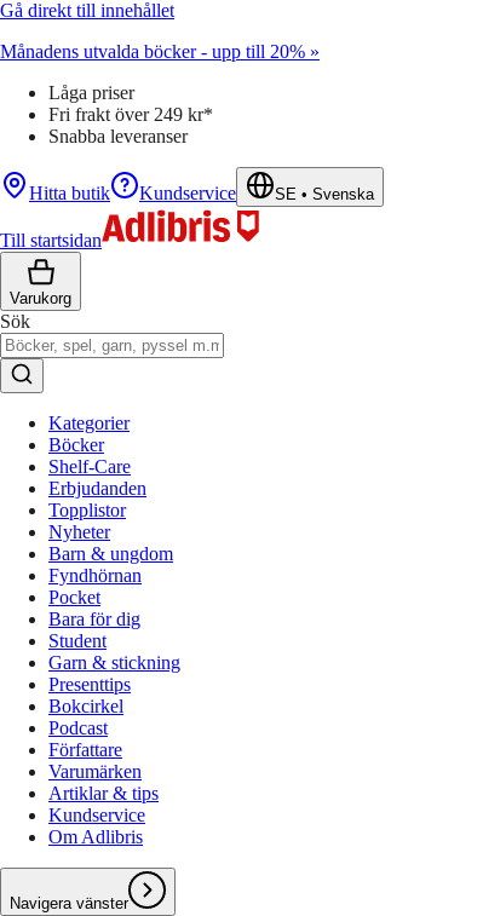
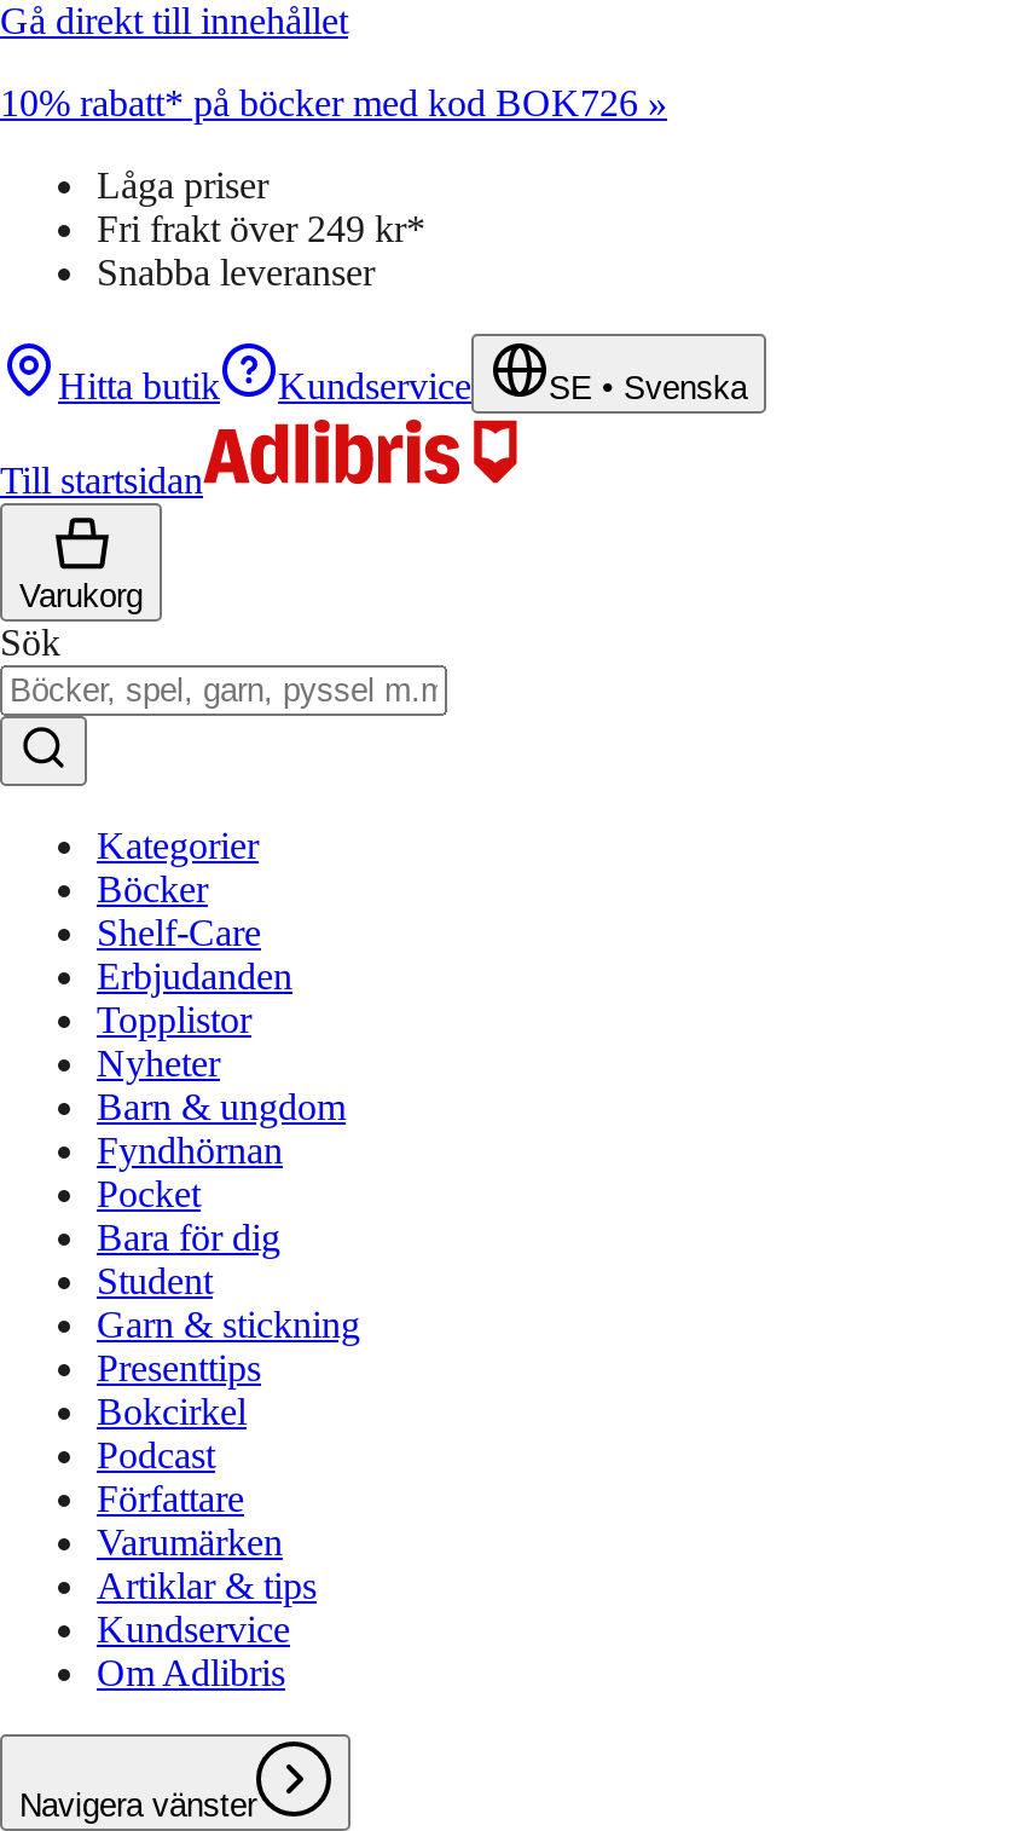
- Månadens utvalda böcker - upp till 20% »
+ 10% rabatt* på böcker med kod BOK726 »
